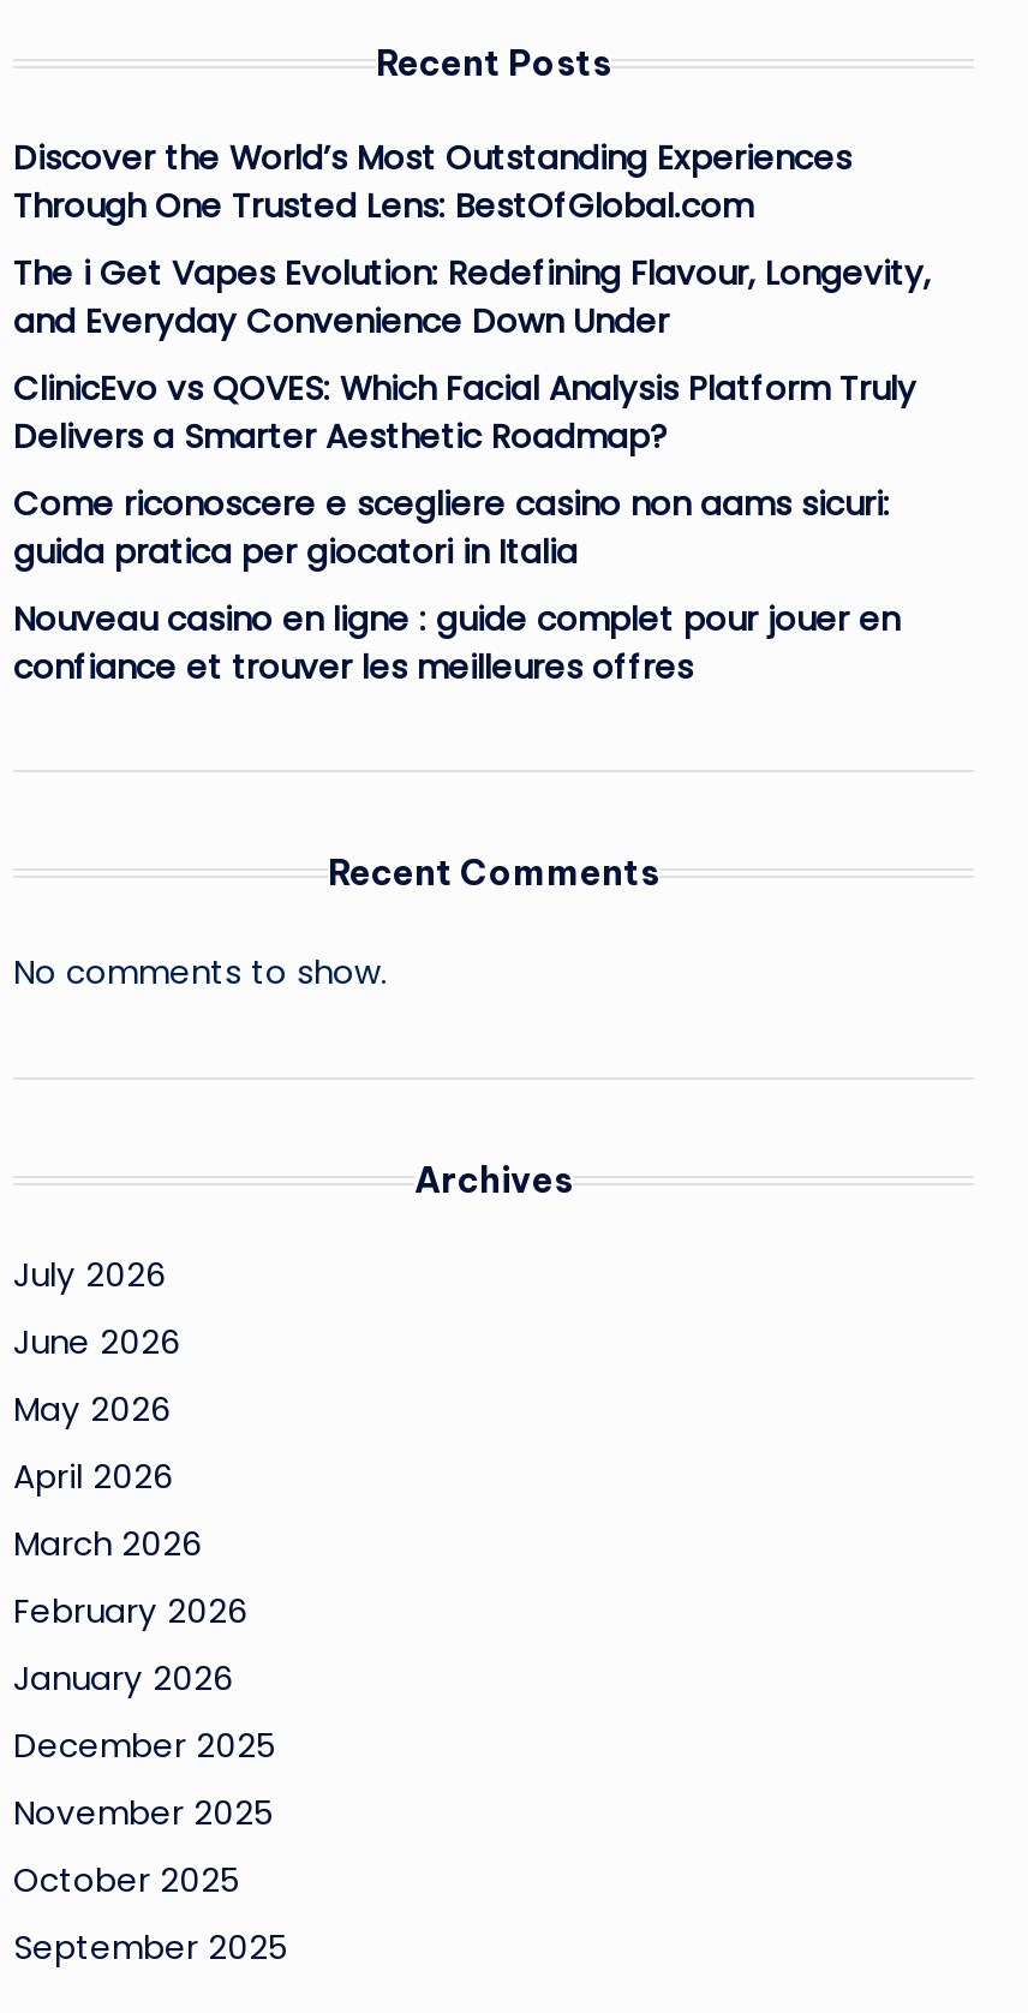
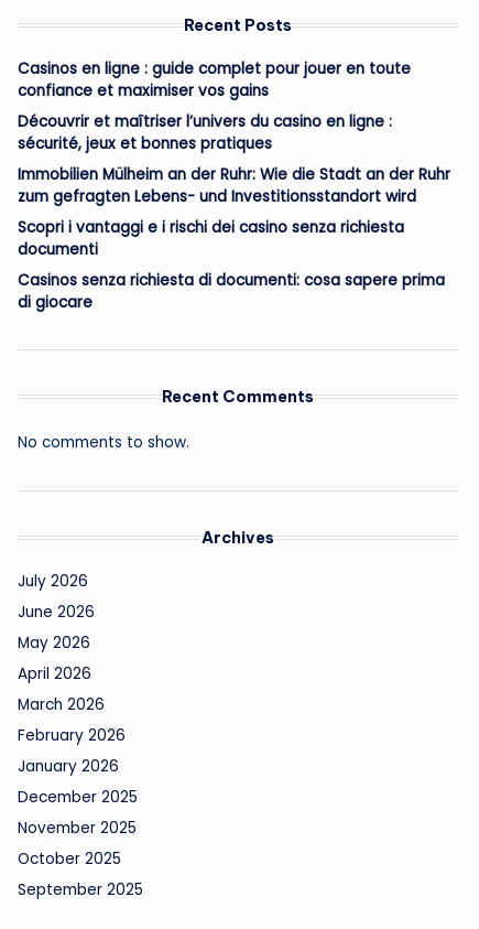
- Discover the World’s Most Outstanding Experiences
- Through One Trusted Lens: BestOfGlobal.com
+ Casinos en ligne : guide complet pour jouer en toute
+ confiance et maximiser vos gains

- The i Get Vapes Evolution: Redefining Flavour, Longevity,
- and Everyday Convenience Down Under
+ Découvrir et maîtriser l’univers du casino en ligne :
+ sécurité, jeux et bonnes pratiques

- ClinicEvo vs QOVES: Which Facial Analysis Platform Truly
- Delivers a Smarter Aesthetic Roadmap?
+ Immobilien Mülheim an der Ruhr: Wie die Stadt an der Ruhr
+ zum gefragten Lebens- und Investitionsstandort wird

- Come riconoscere e scegliere casino non aams sicuri:
- guida pratica per giocatori in Italia
+ Scopri i vantaggi e i rischi dei casino senza richiesta
+ documenti

- Nouveau casino en ligne : guide complet pour jouer en
- confiance et trouver les meilleures offres
+ Casinos senza richiesta di documenti: cosa sapere prima
+ di giocare
